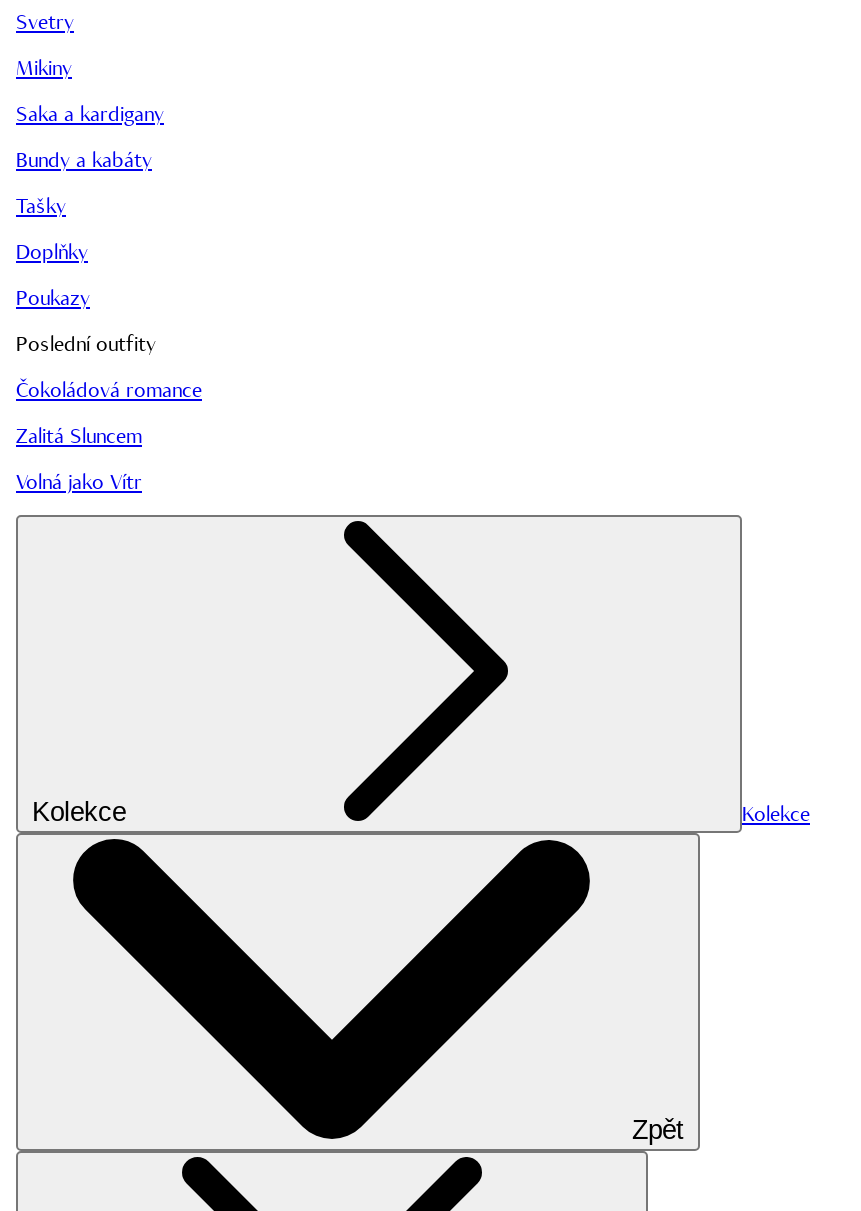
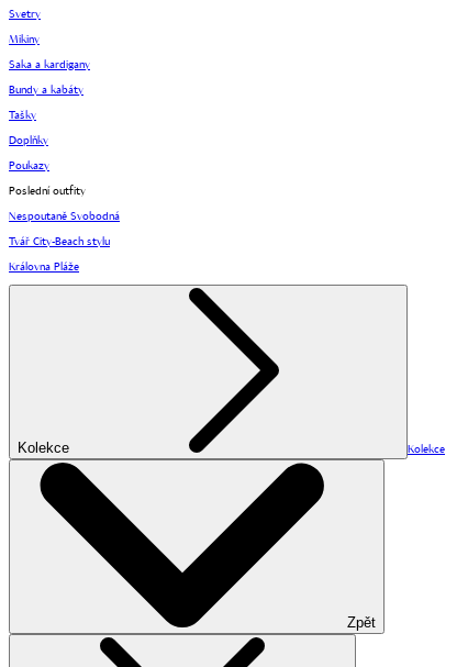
- Čokoládová romance
+ Nespoutaně Svobodná

- Zalitá Sluncem
+ Tvář City-Beach stylu

- Volná jako Vítr
+ Královna Pláže
